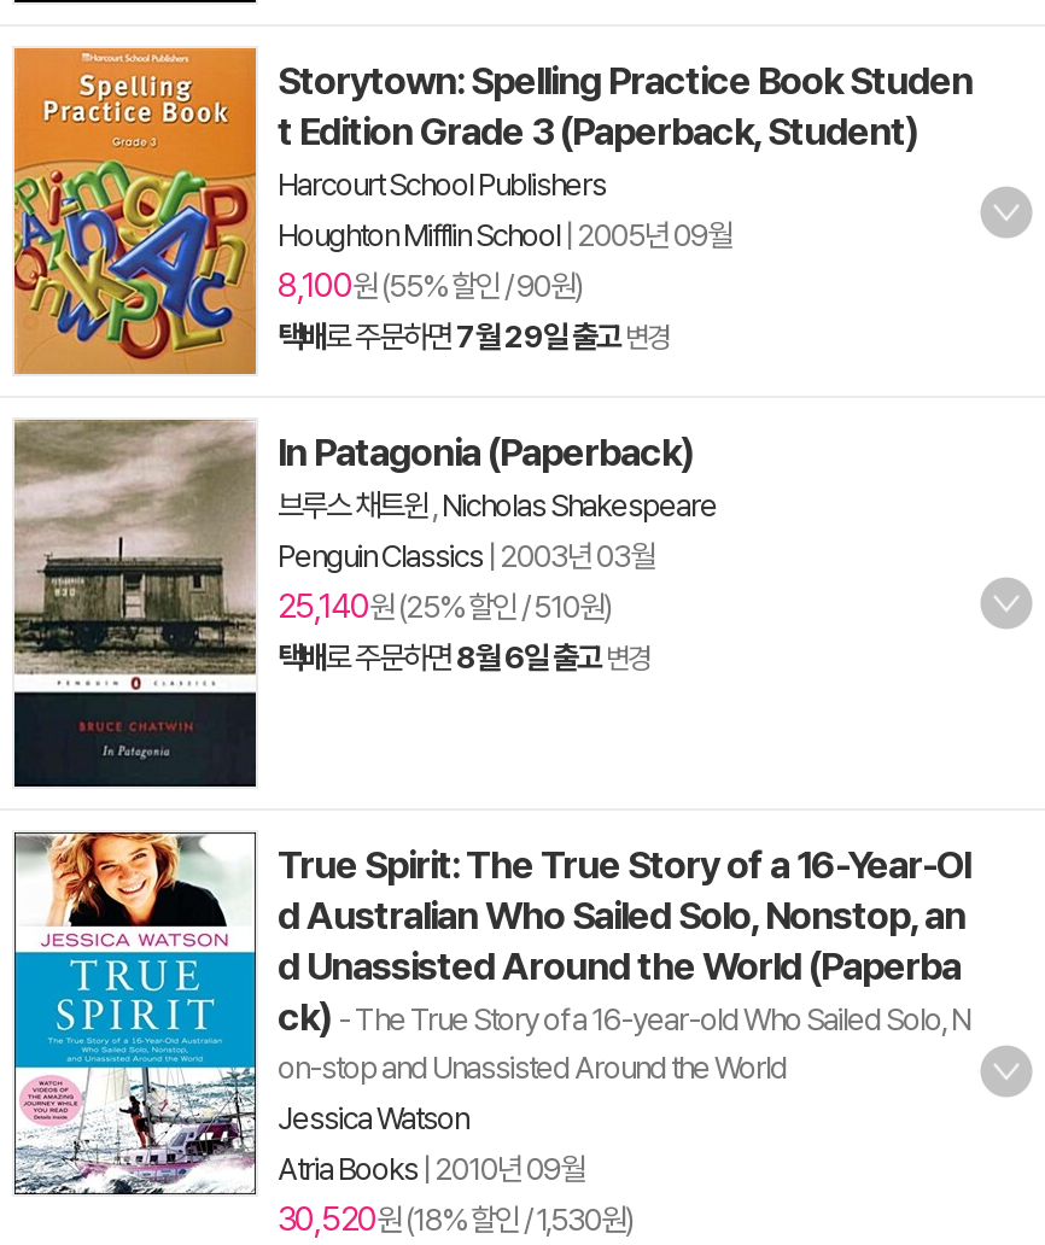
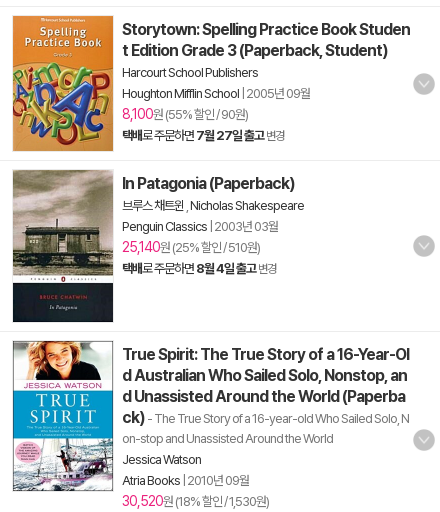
- 택배로 주문하면7월 29일 출고 변경
+ 택배로 주문하면7월 27일 출고 변경

- 택배로 주문하면8월 6일 출고 변경
+ 택배로 주문하면8월 4일 출고 변경
